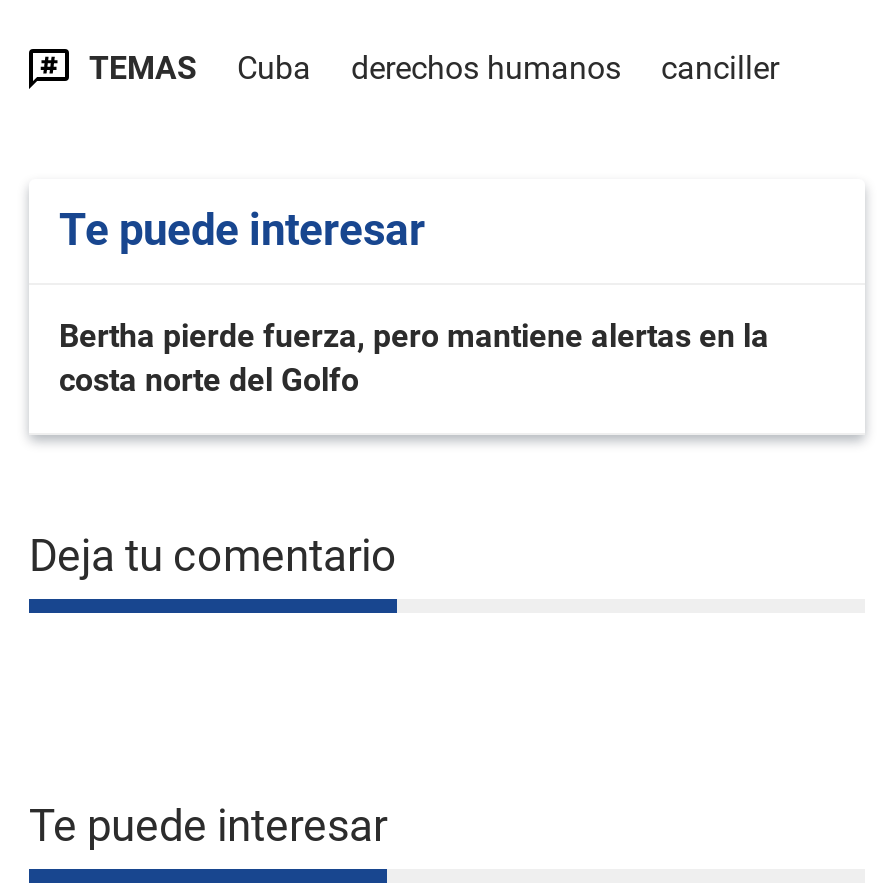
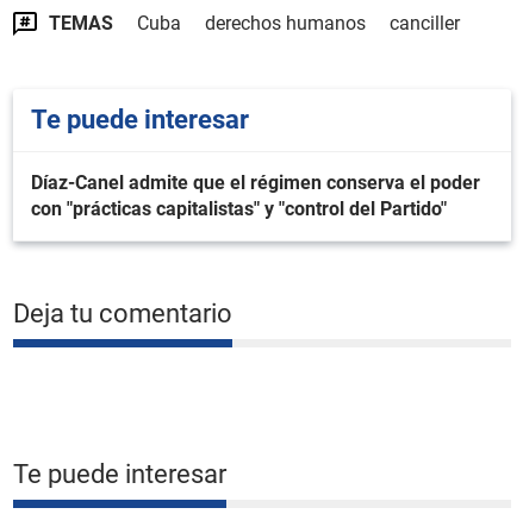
- Bertha pierde fuerza, pero mantiene alertas en la
- costa norte del Golfo
+ Díaz-Canel admite que el régimen conserva el poder
+ con "prácticas capitalistas" y "control del Partido"
